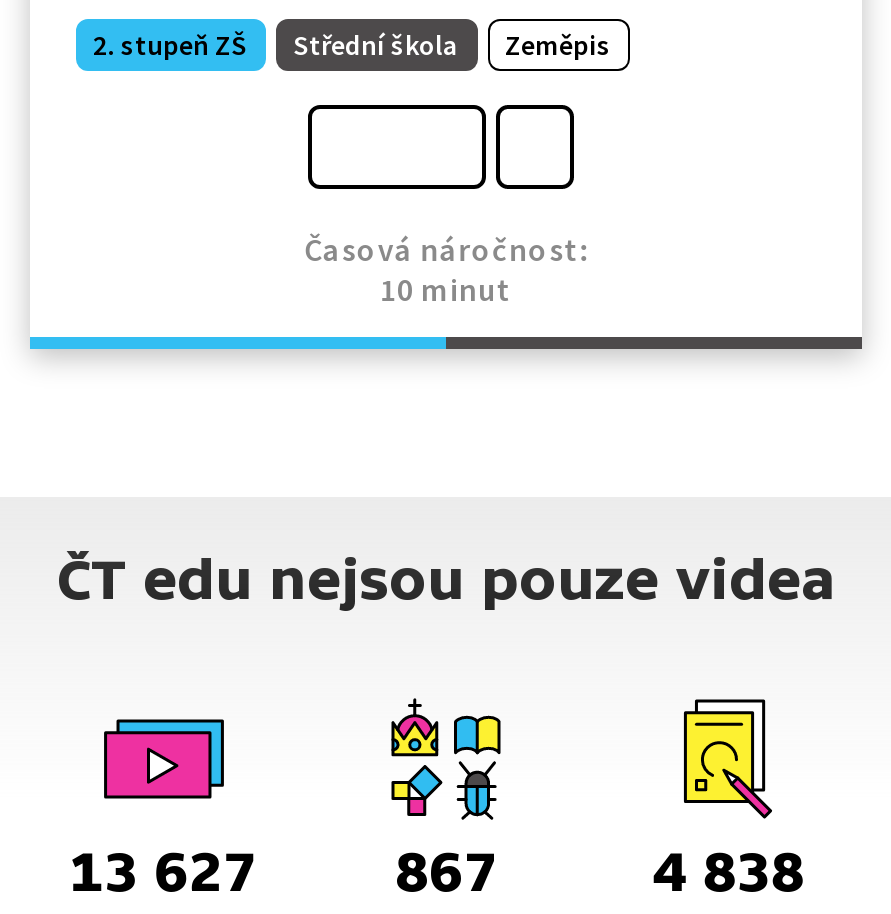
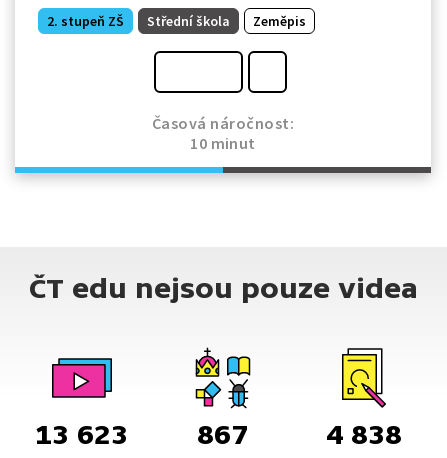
- 13 627
+ 13 623
